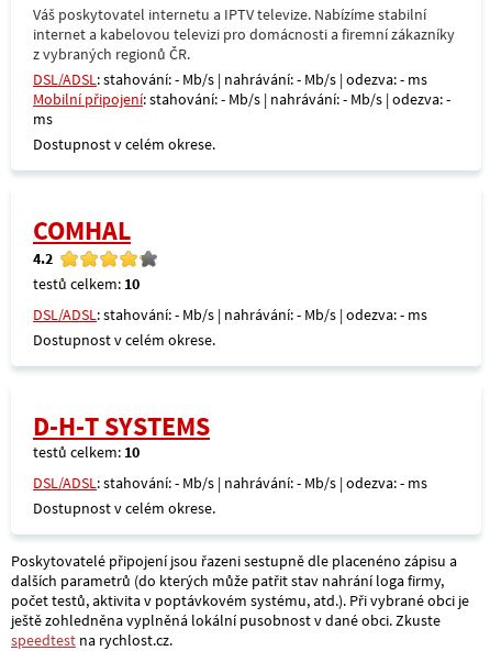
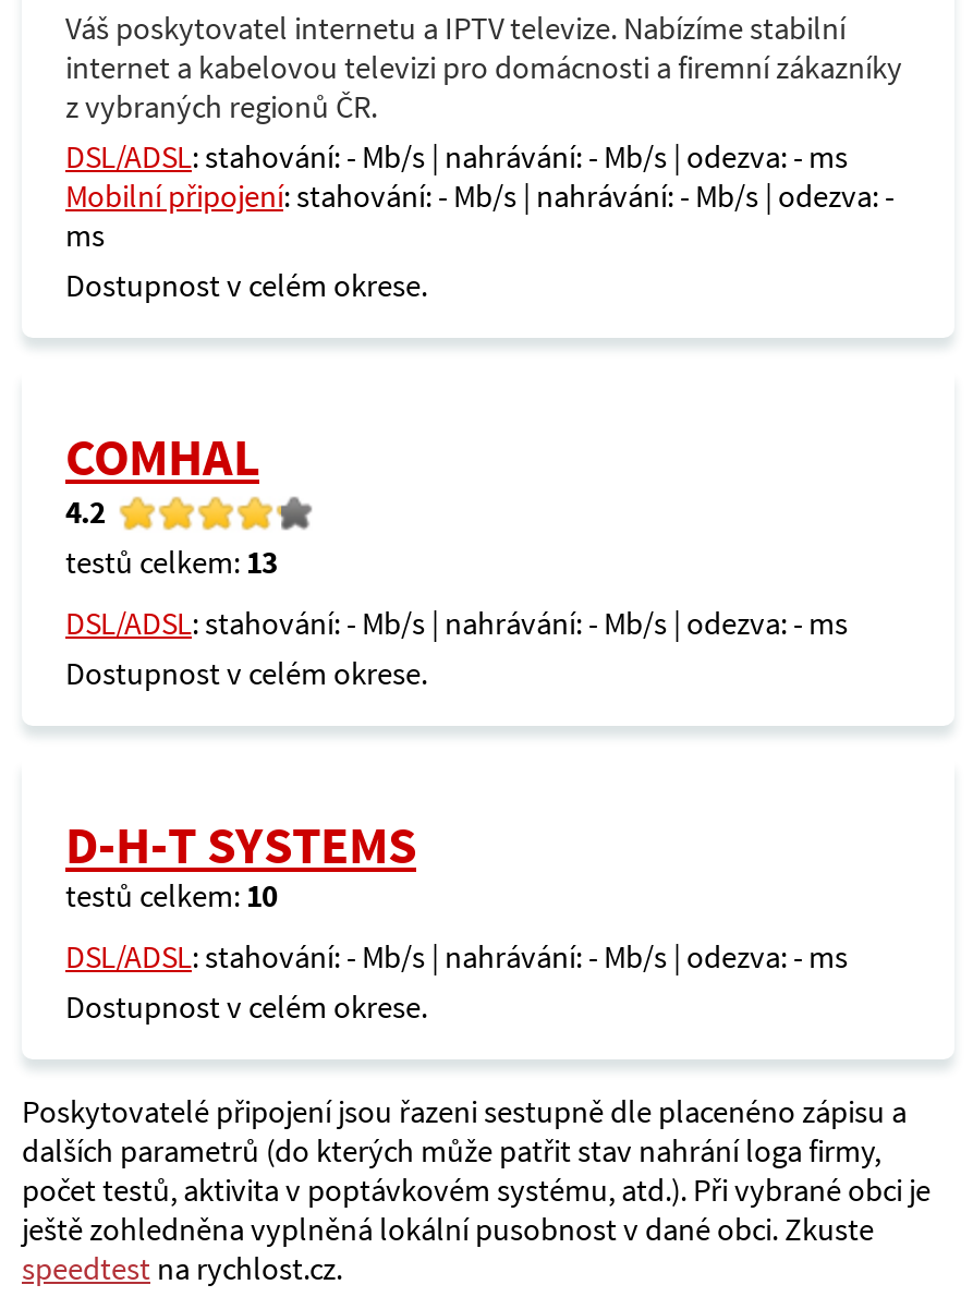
- testů celkem: 10
+ testů celkem: 13
